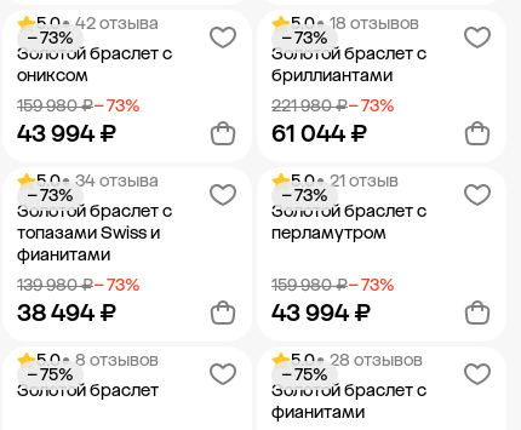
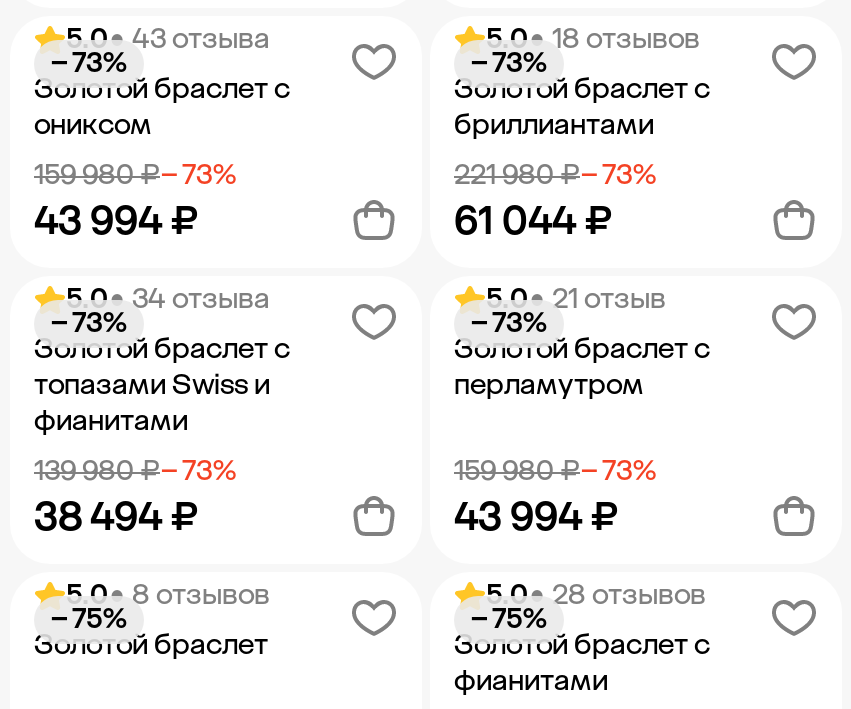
- 5.0• 42 отзыва
+ 5.0• 43 отзыва
